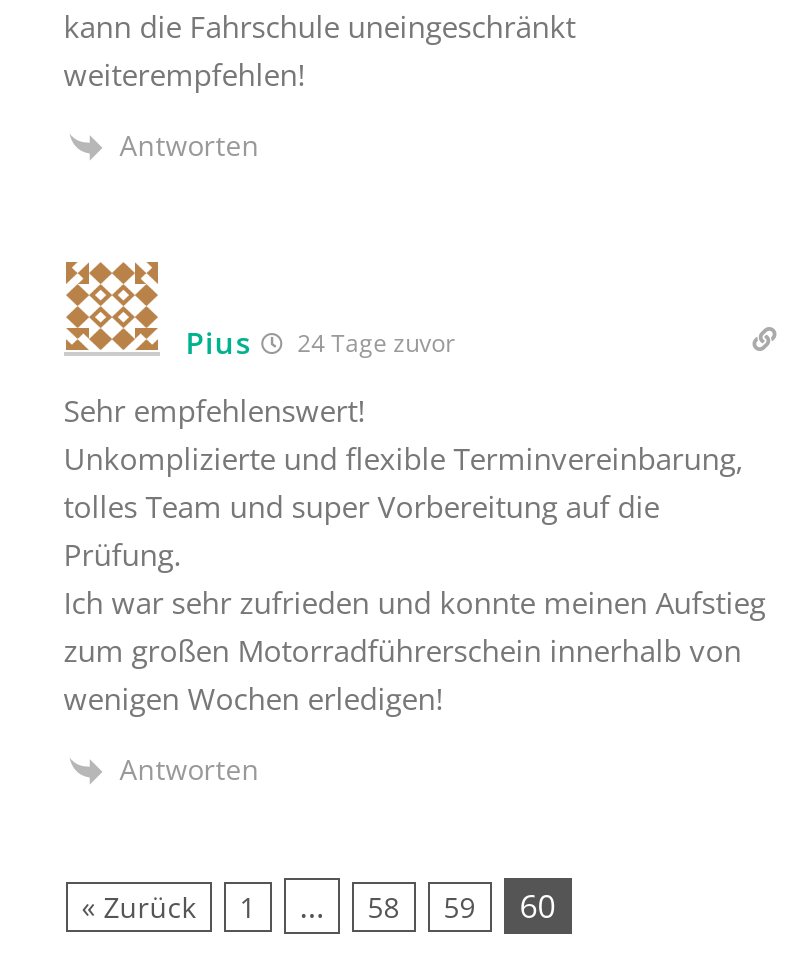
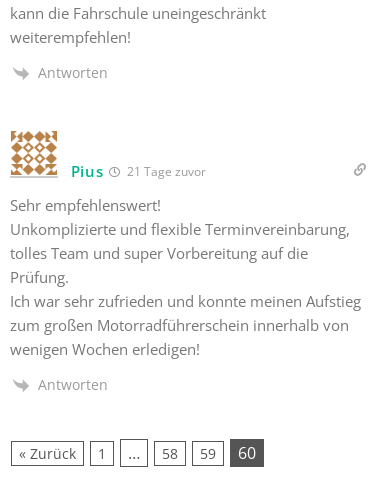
- Pius 24 Tage zuvor
+ Pius 21 Tage zuvor
